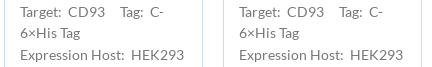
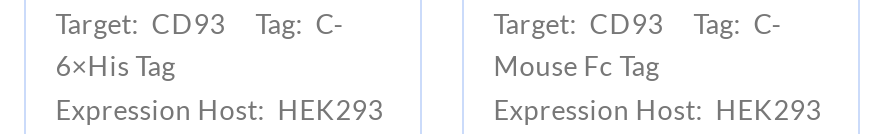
- 6×His Tag
+ Mouse Fc Tag
